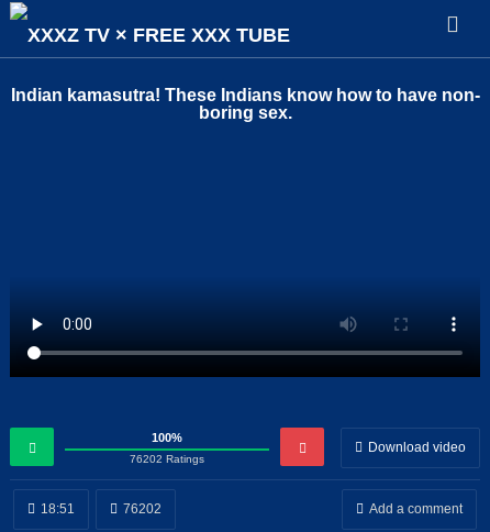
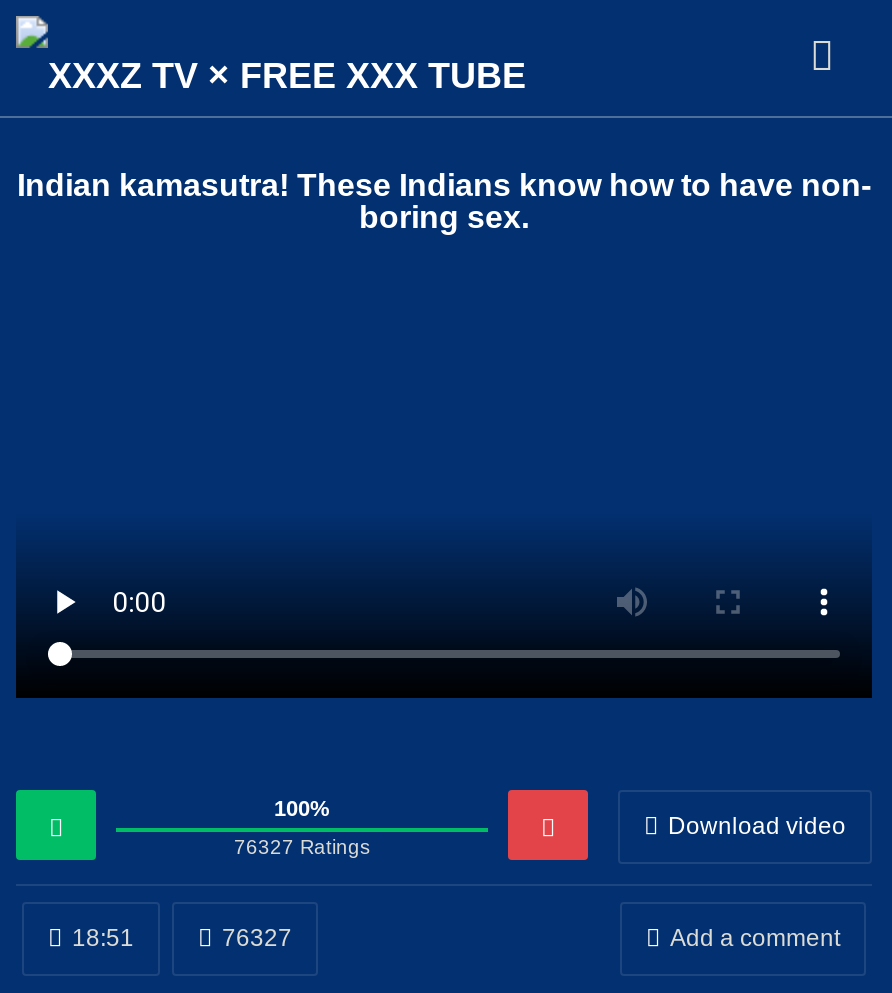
- 76202 Ratings
+ 76327 Ratings

- 76202
+ 76327
